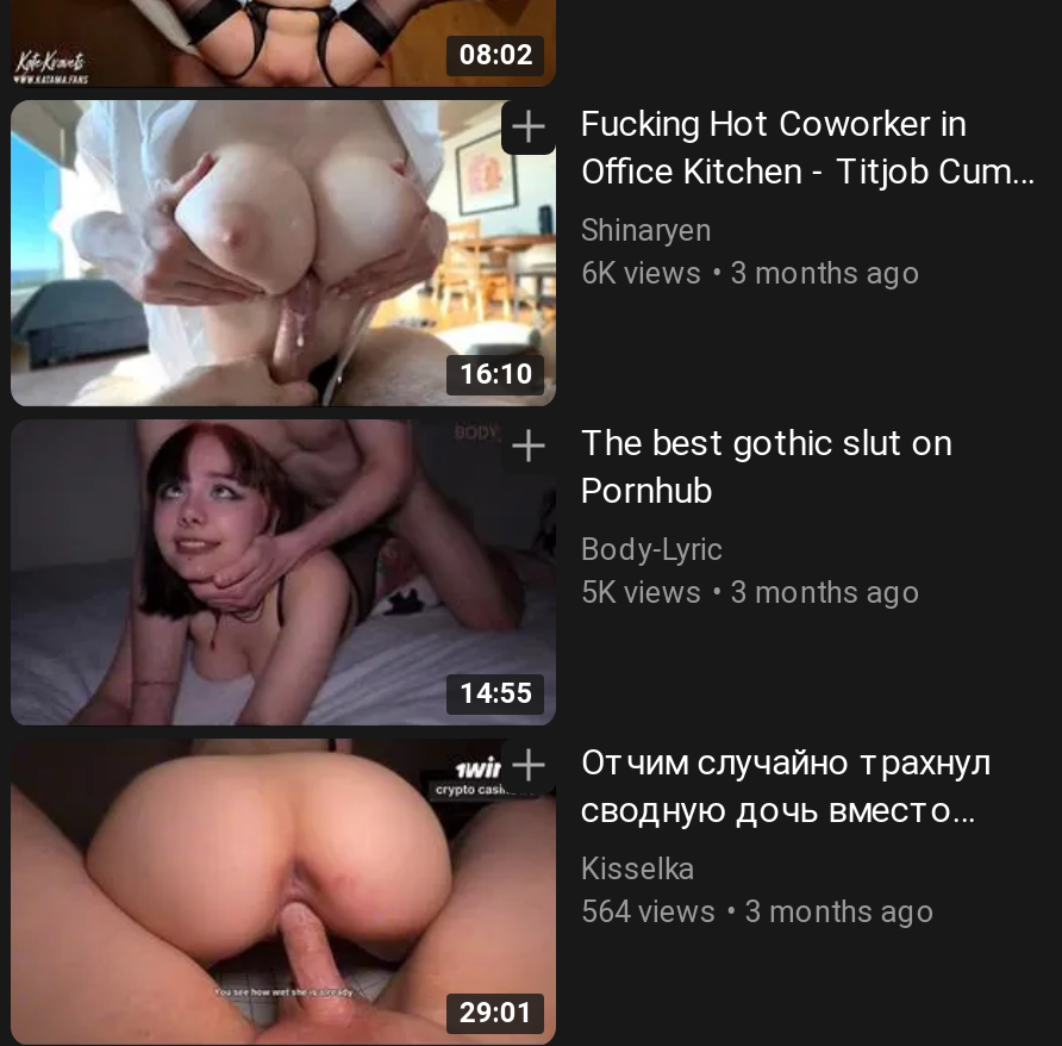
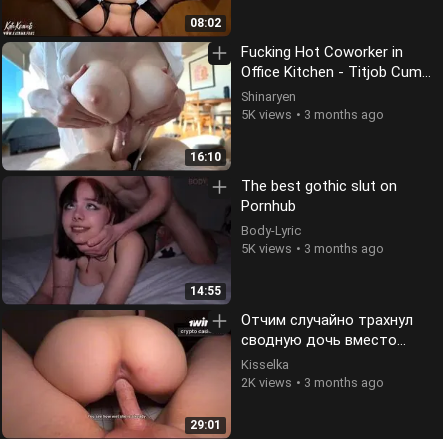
- 6K views 3 months ago
+ 5K views 3 months ago

- 564 views 3 months ago
+ 2K views 3 months ago
